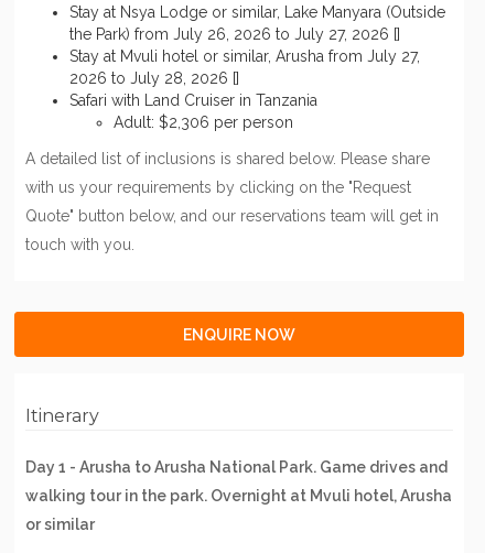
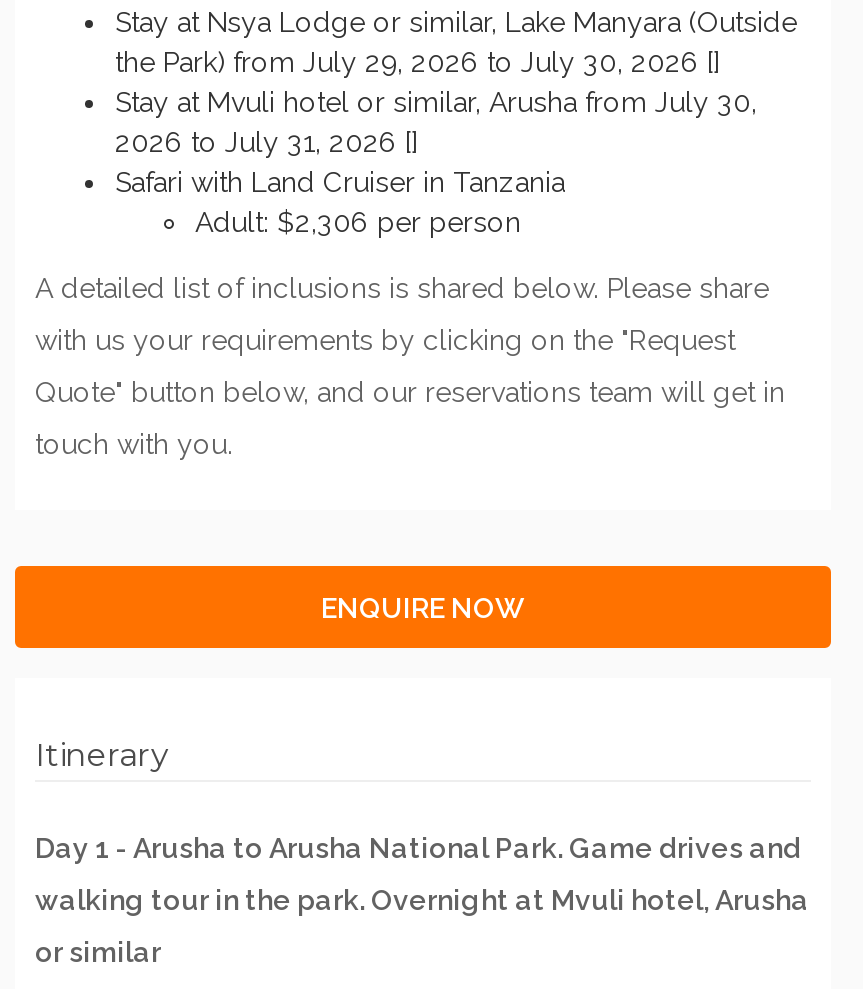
- the Park) from July 26, 2026 to July 27, 2026 []
+ the Park) from July 29, 2026 to July 30, 2026 []

- Stay at Mvuli hotel or similar, Arusha from July 27,
+ Stay at Mvuli hotel or similar, Arusha from July 30,

- 2026 to July 28, 2026 []
+ 2026 to July 31, 2026 []
